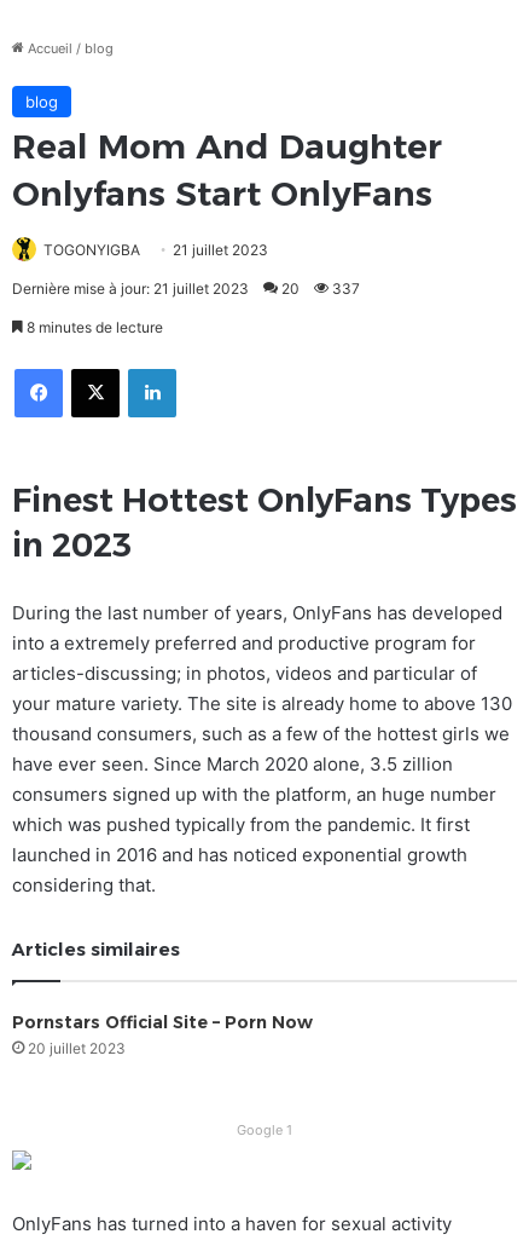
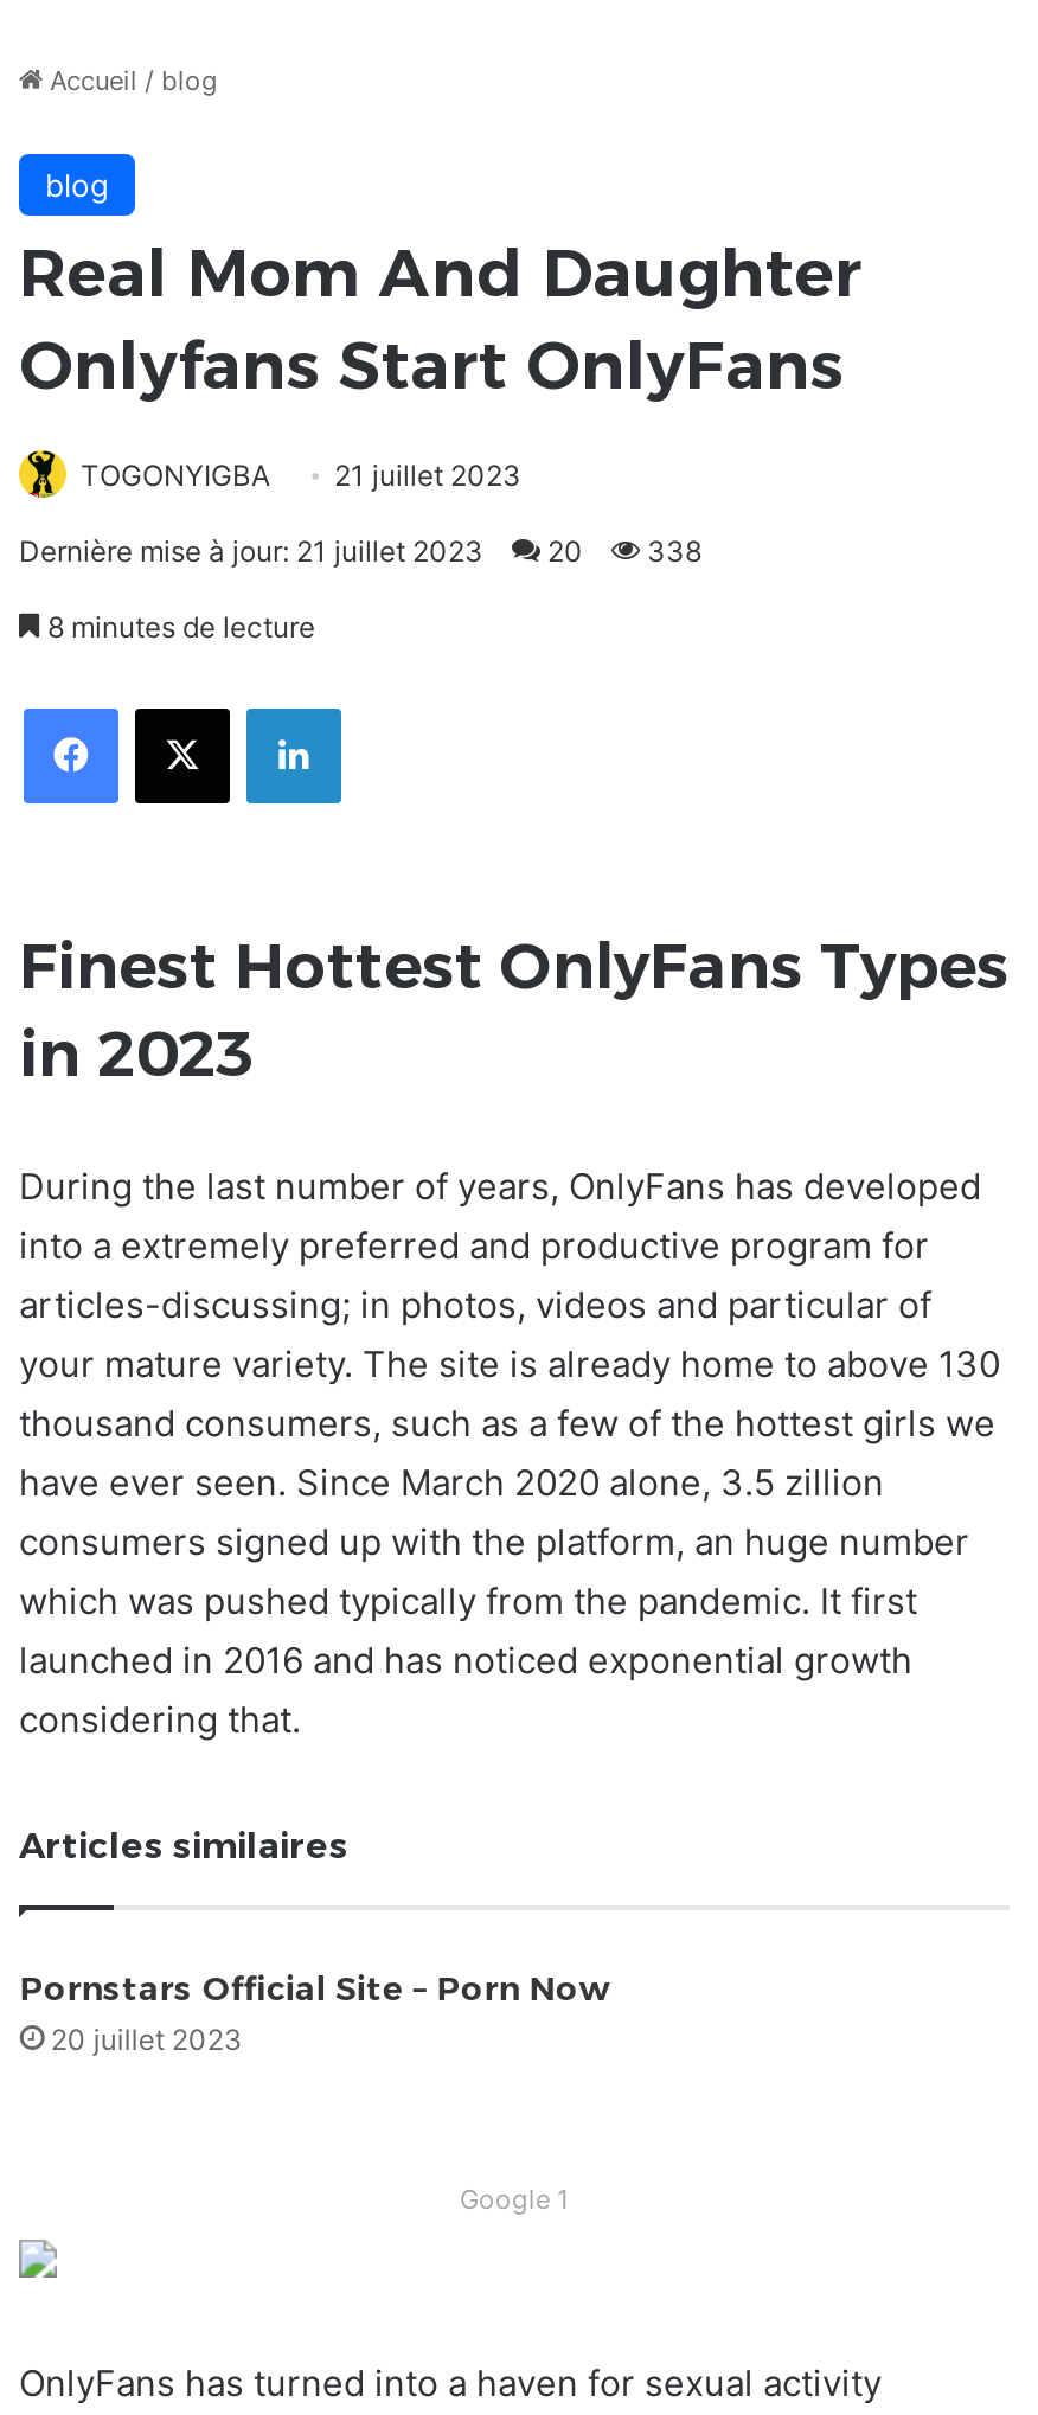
- Dernière mise à jour: 21 juillet 2023 20 337
+ Dernière mise à jour: 21 juillet 2023 20 338
